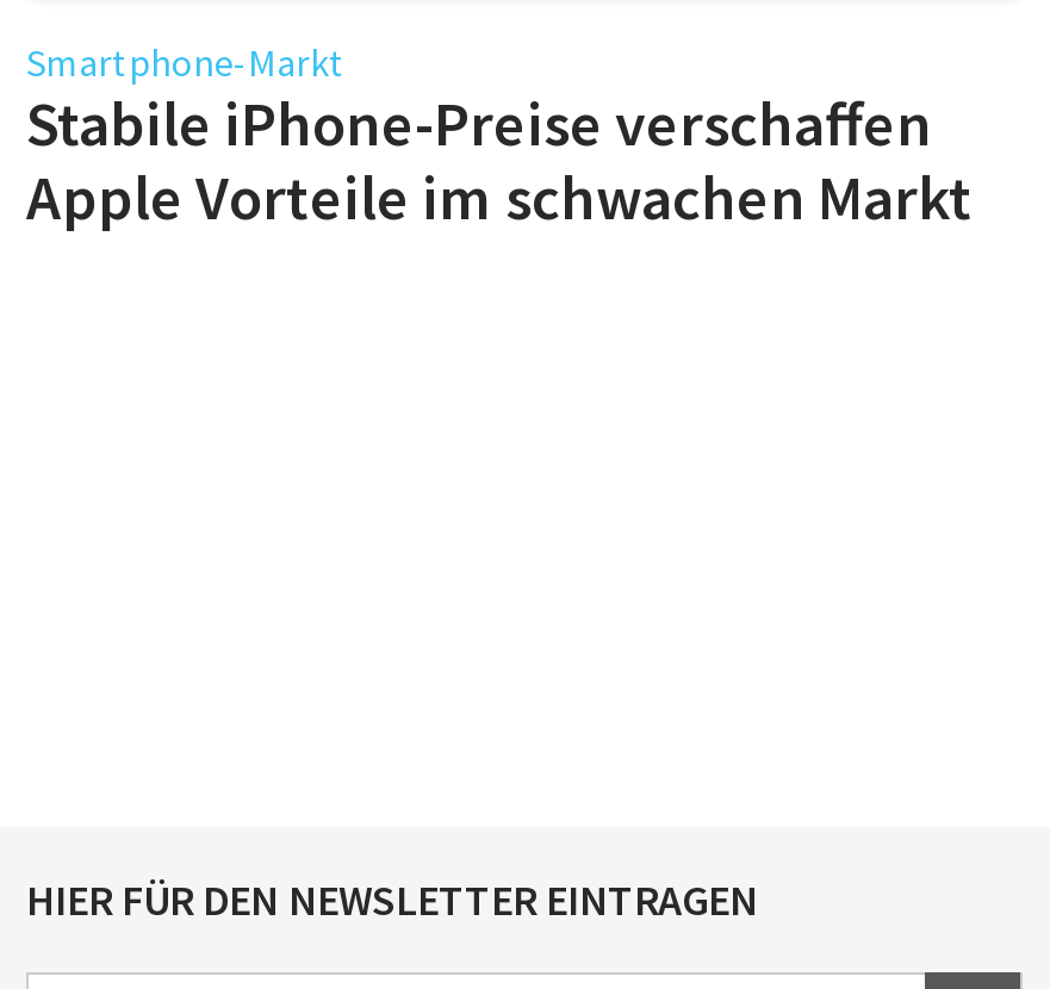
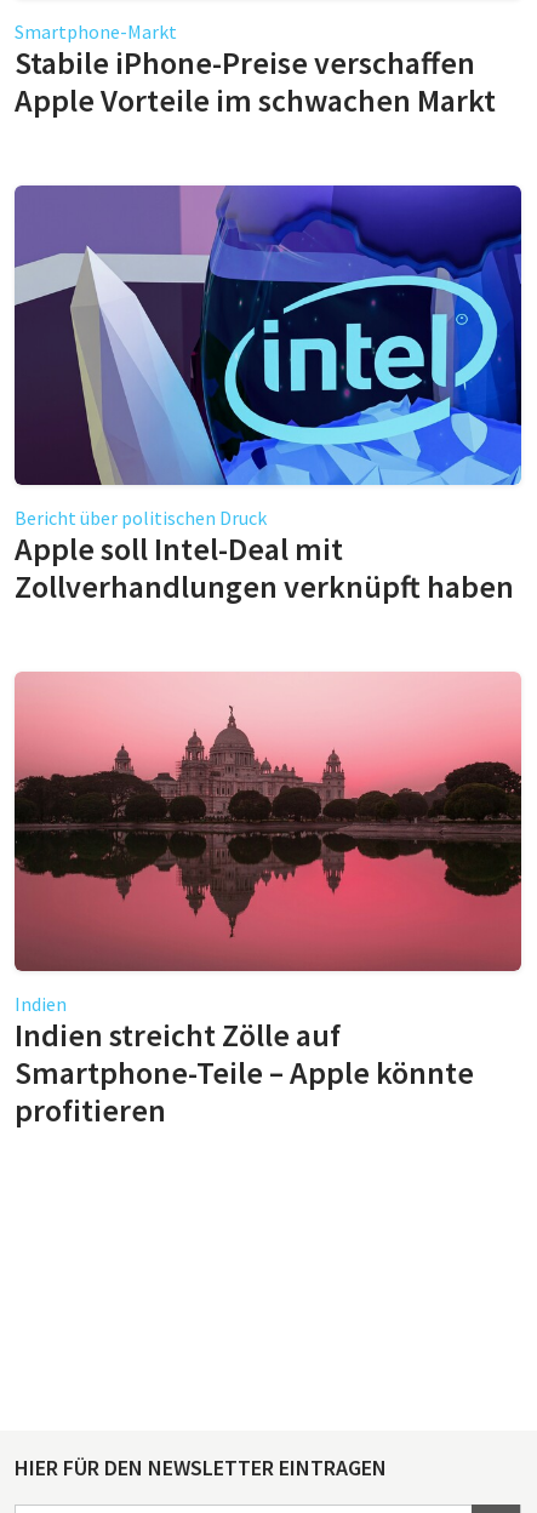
+ [image]
+ Bericht über politischen Druck
+ Apple soll Intel-Deal mit
+ Zollverhandlungen verknüpft haben

+ [image]
+ Indien
+ Indien streicht Zölle auf
+ Smartphone-Teile – Apple könnte
+ profitieren
